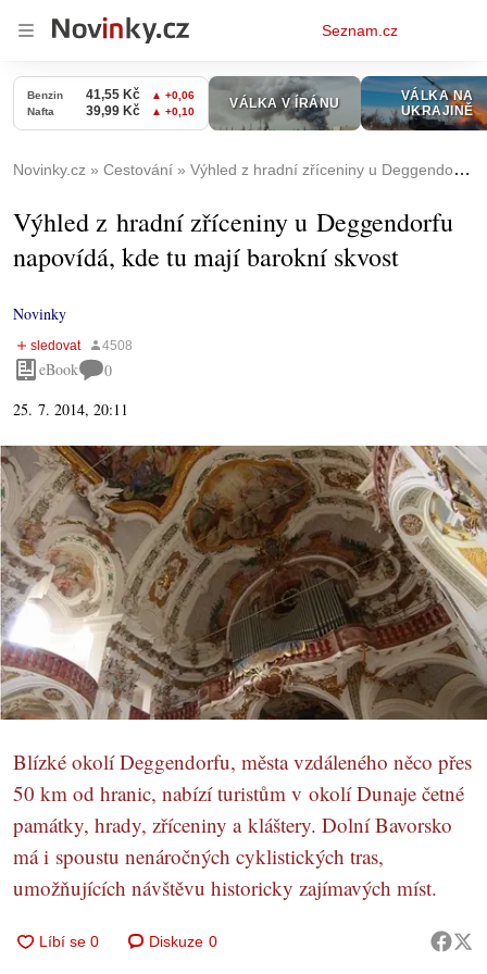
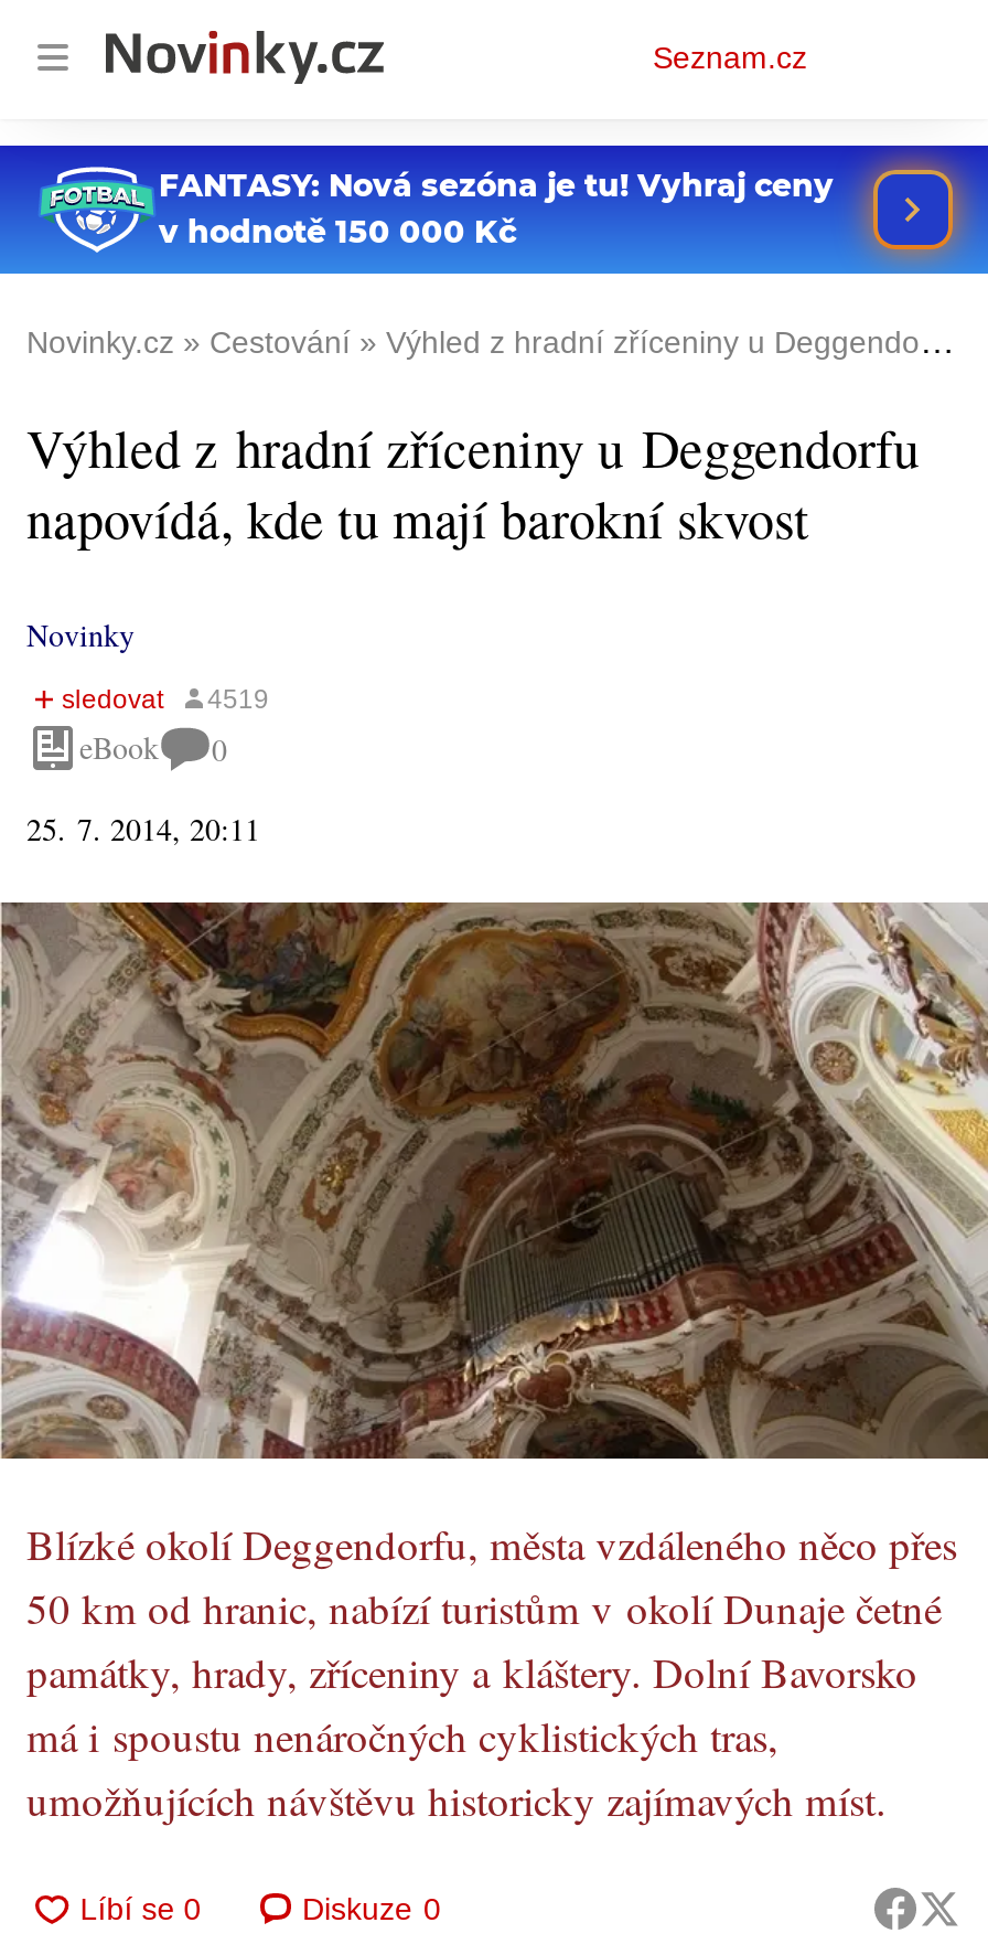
- [image]
+ [image]
